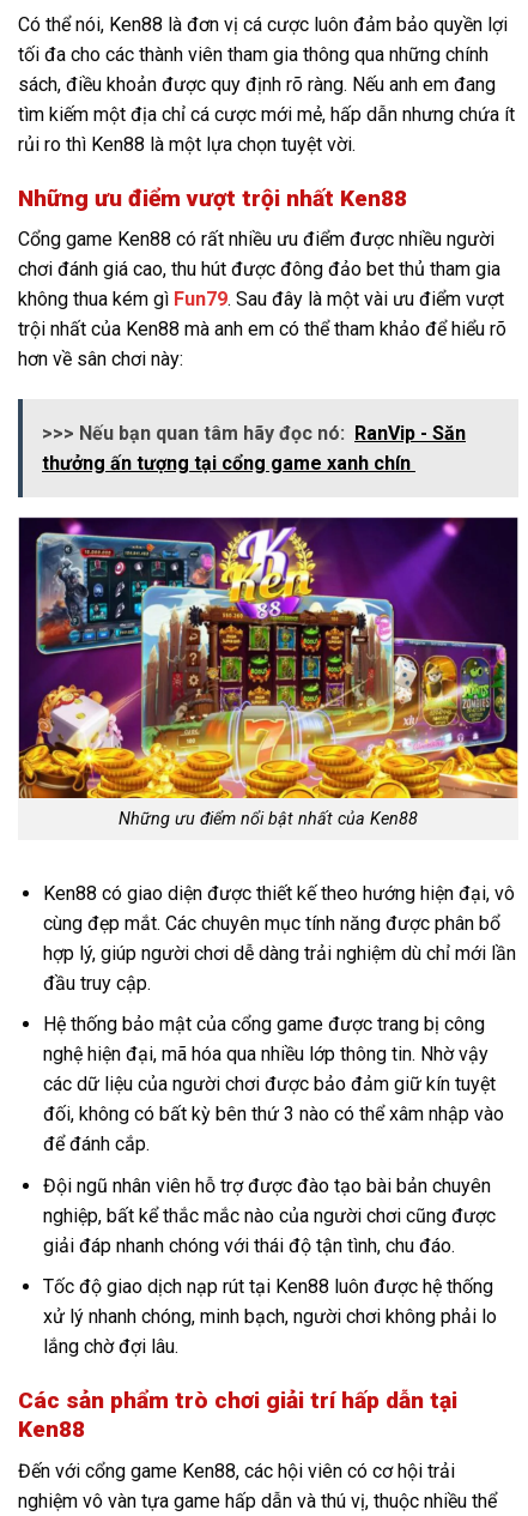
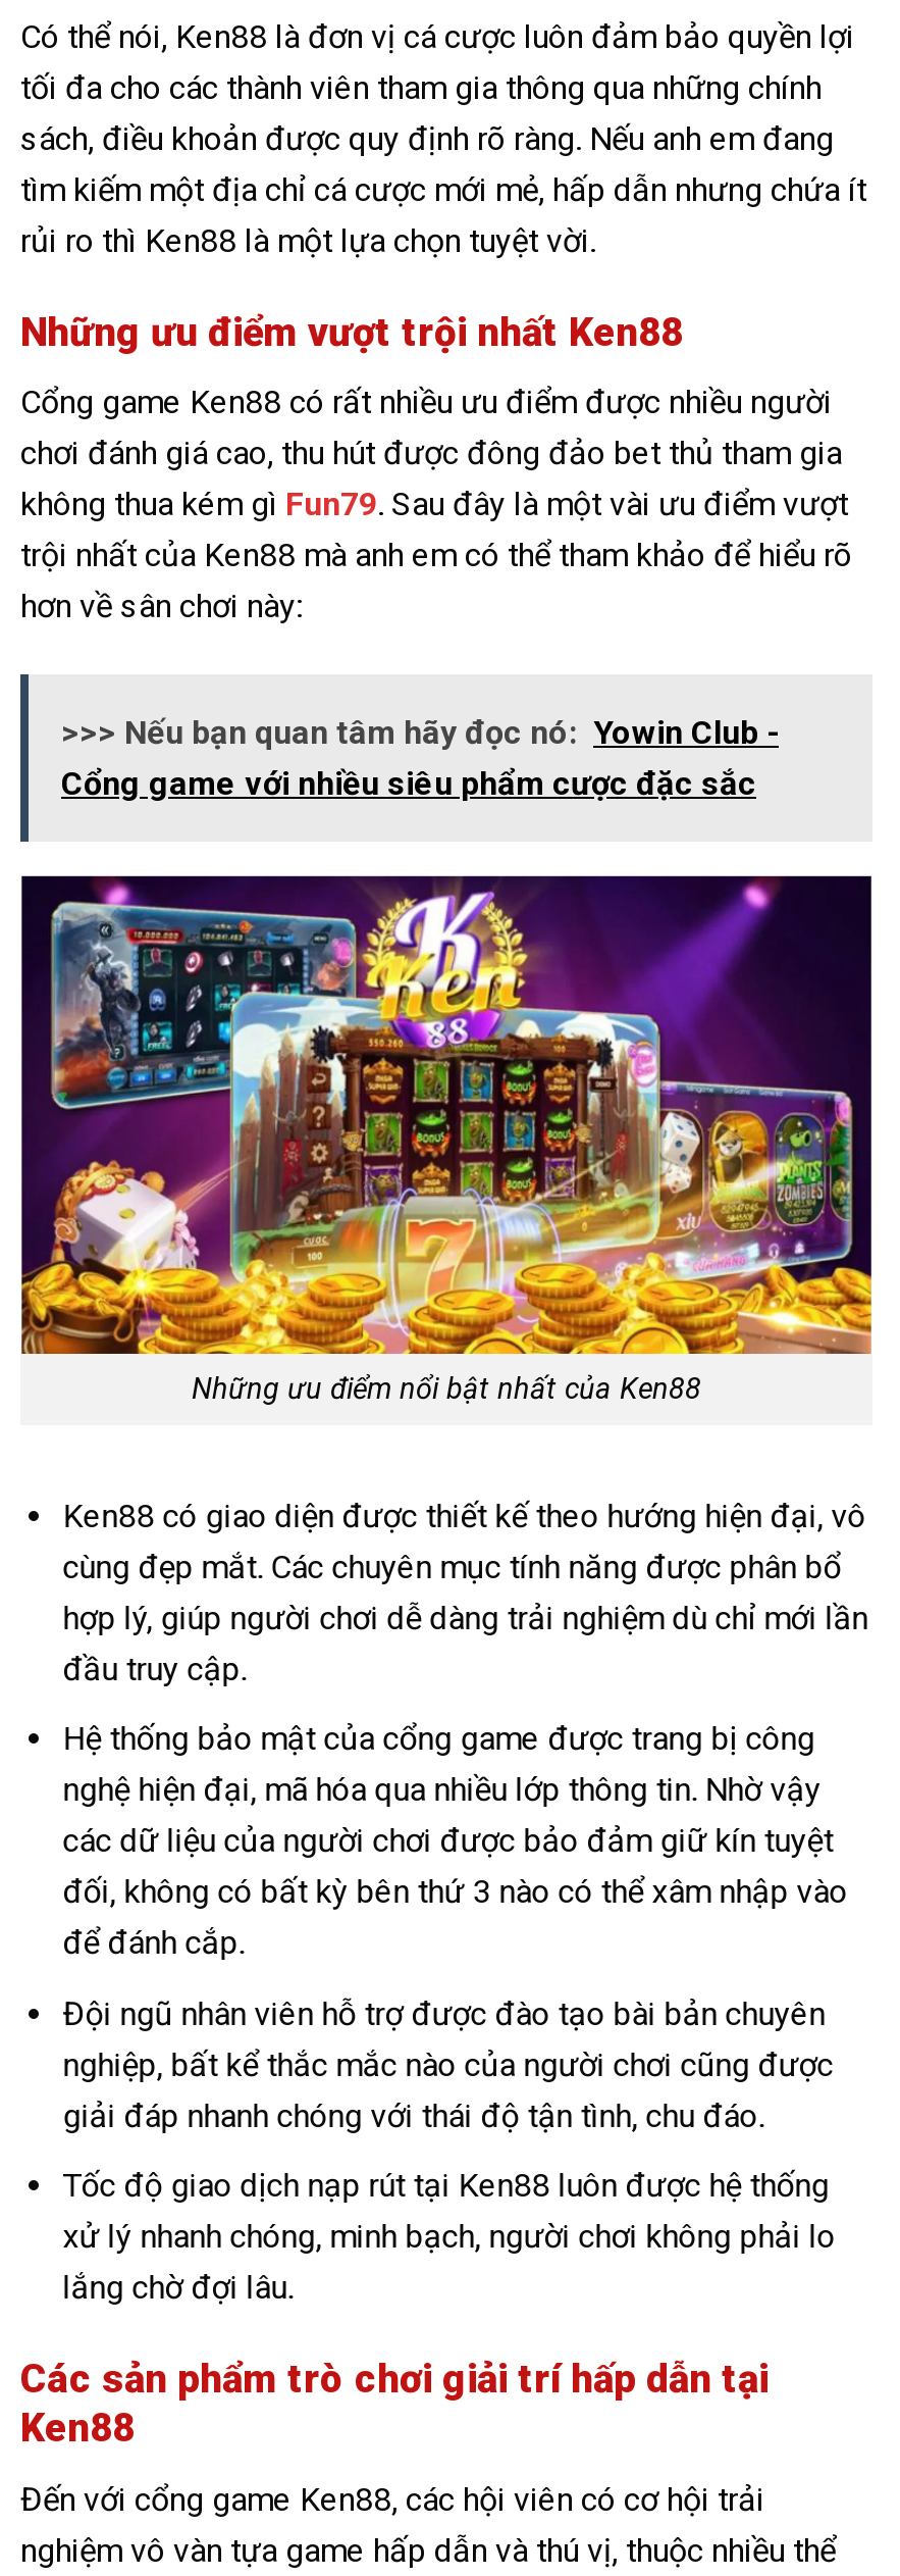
- >>> Nếu bạn quan tâm hãy đọc nó: RanVip - Săn
- thưởng ấn tượng tại cổng game xanh chín
+ >>> Nếu bạn quan tâm hãy đọc nó: Yowin Club -
+ Cổng game với nhiều siêu phẩm cược đặc sắc
